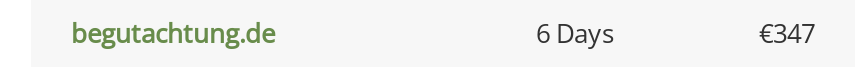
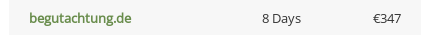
- 6 Days
+ 8 Days
